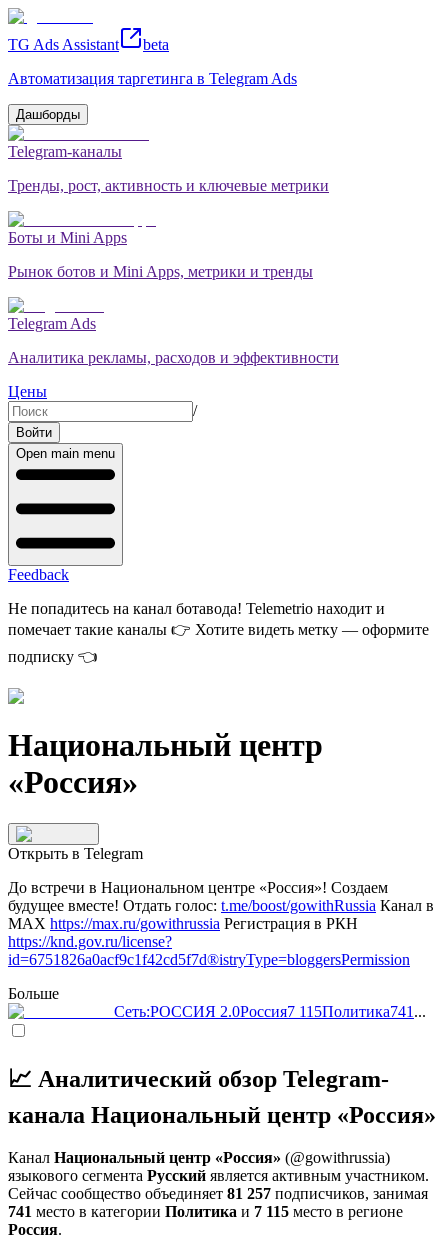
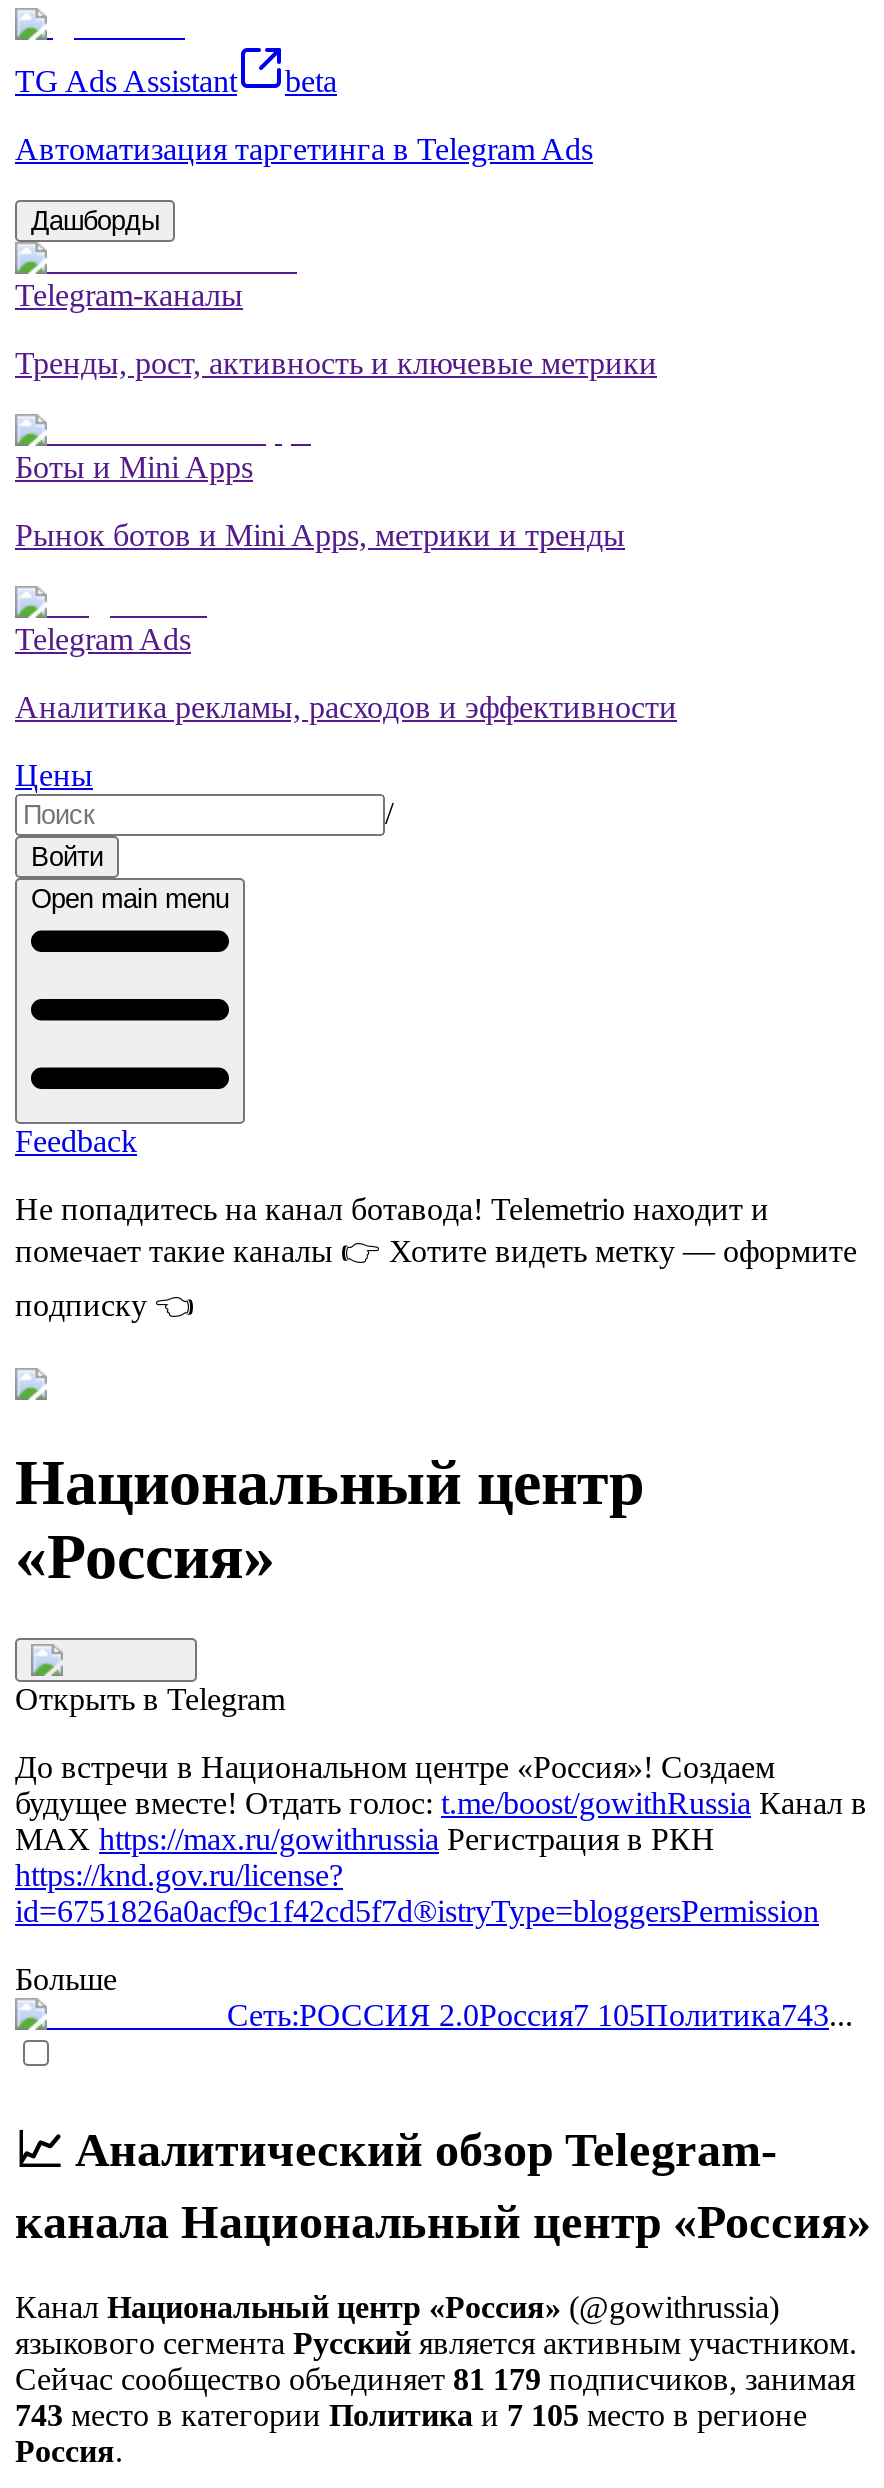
- Сеть:РОССИЯ 2.0Россия7 115Политика741...
+ Сеть:РОССИЯ 2.0Россия7 105Политика743...

- Сейчас сообщество объединяет 81 257 подписчиков, занимая
+ Сейчас сообщество объединяет 81 179 подписчиков, занимая

- 741 место в категории Политика и 7 115место в регионе
+ 743 место в категории Политика и 7 105место в регионе
